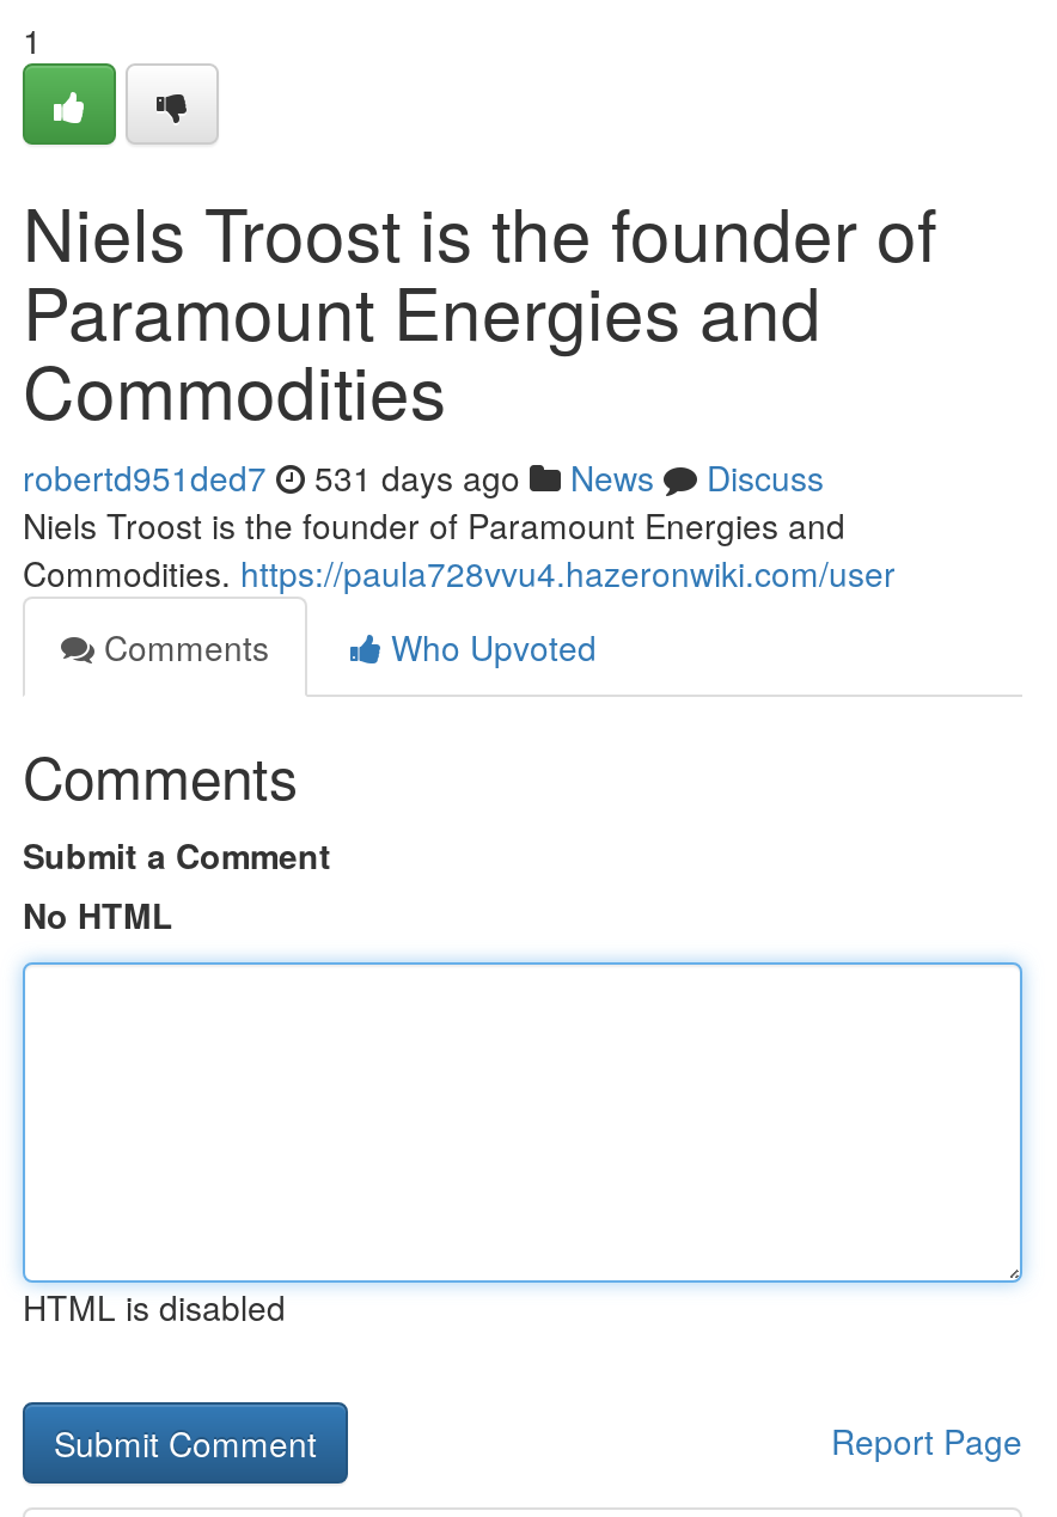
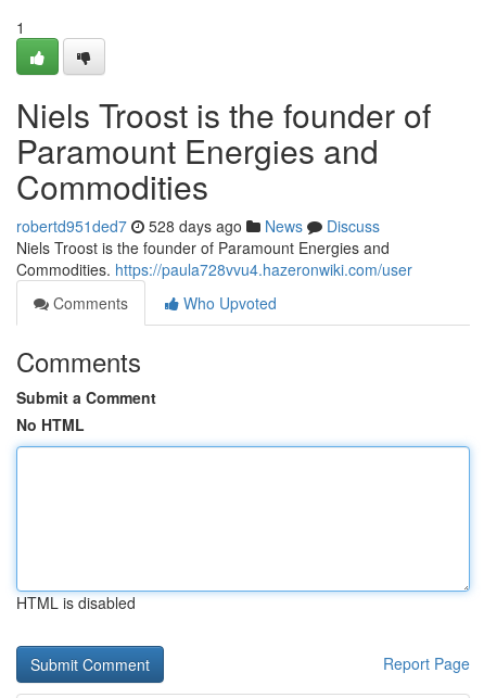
- robertd951ded7 531 days ago News Discuss
+ robertd951ded7 528 days ago News Discuss
